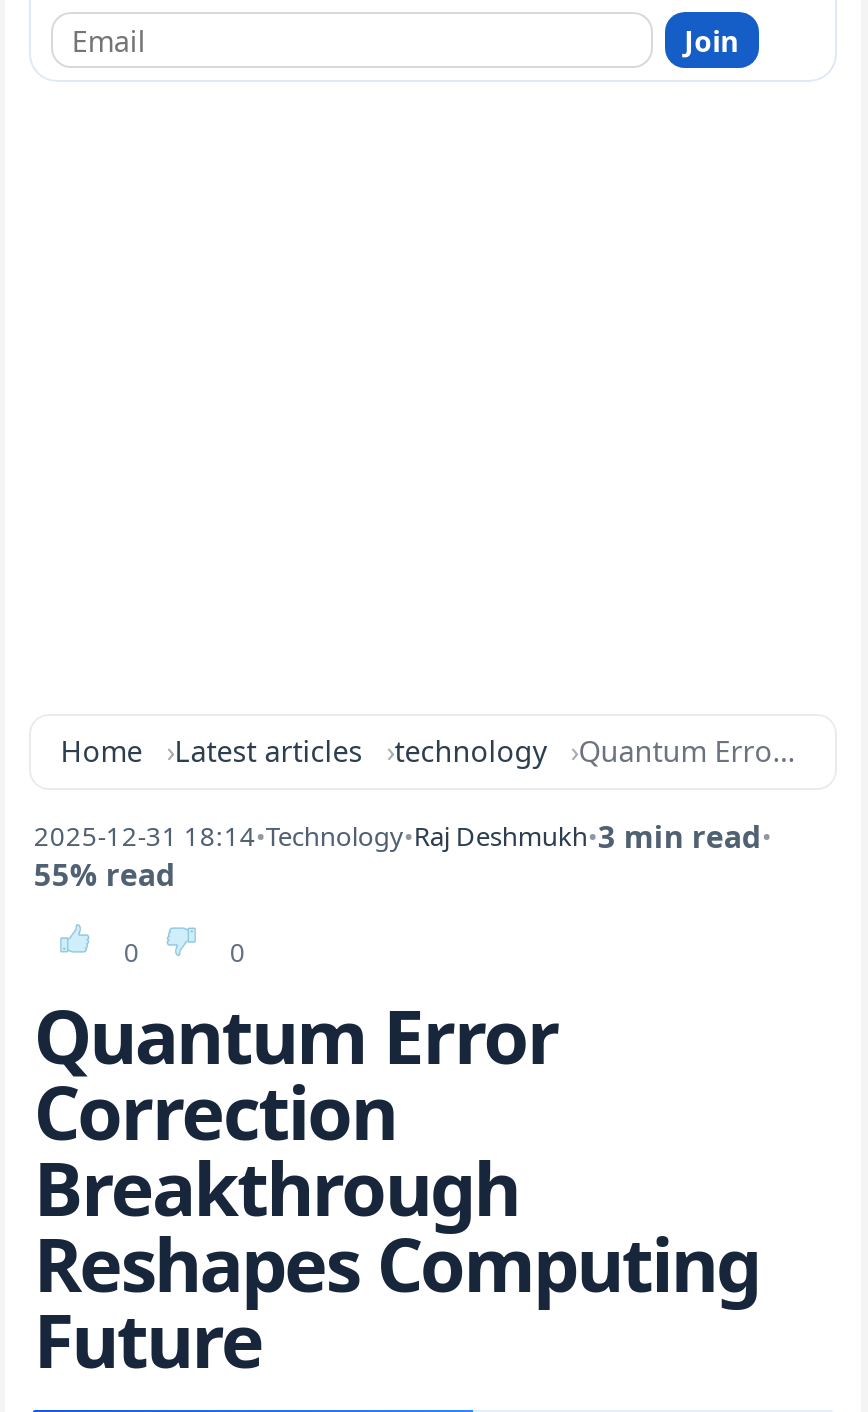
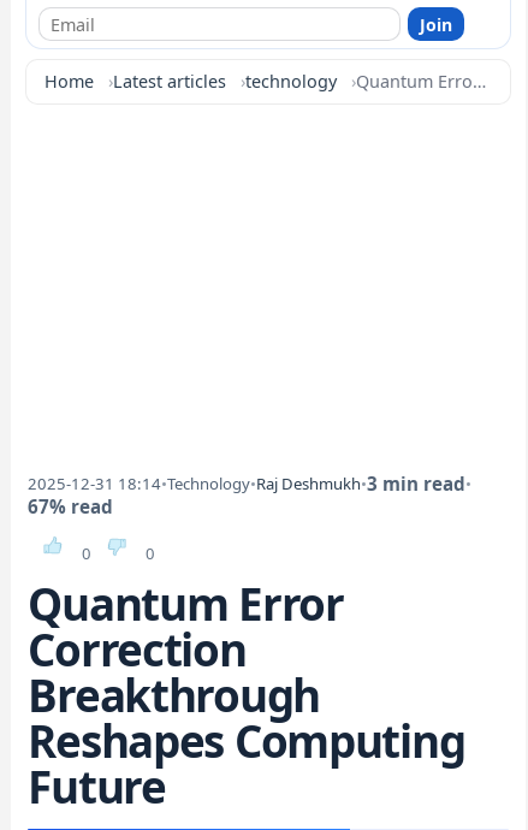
moved up: Home | Latest articles | technology

- 55% read
+ 67% read
